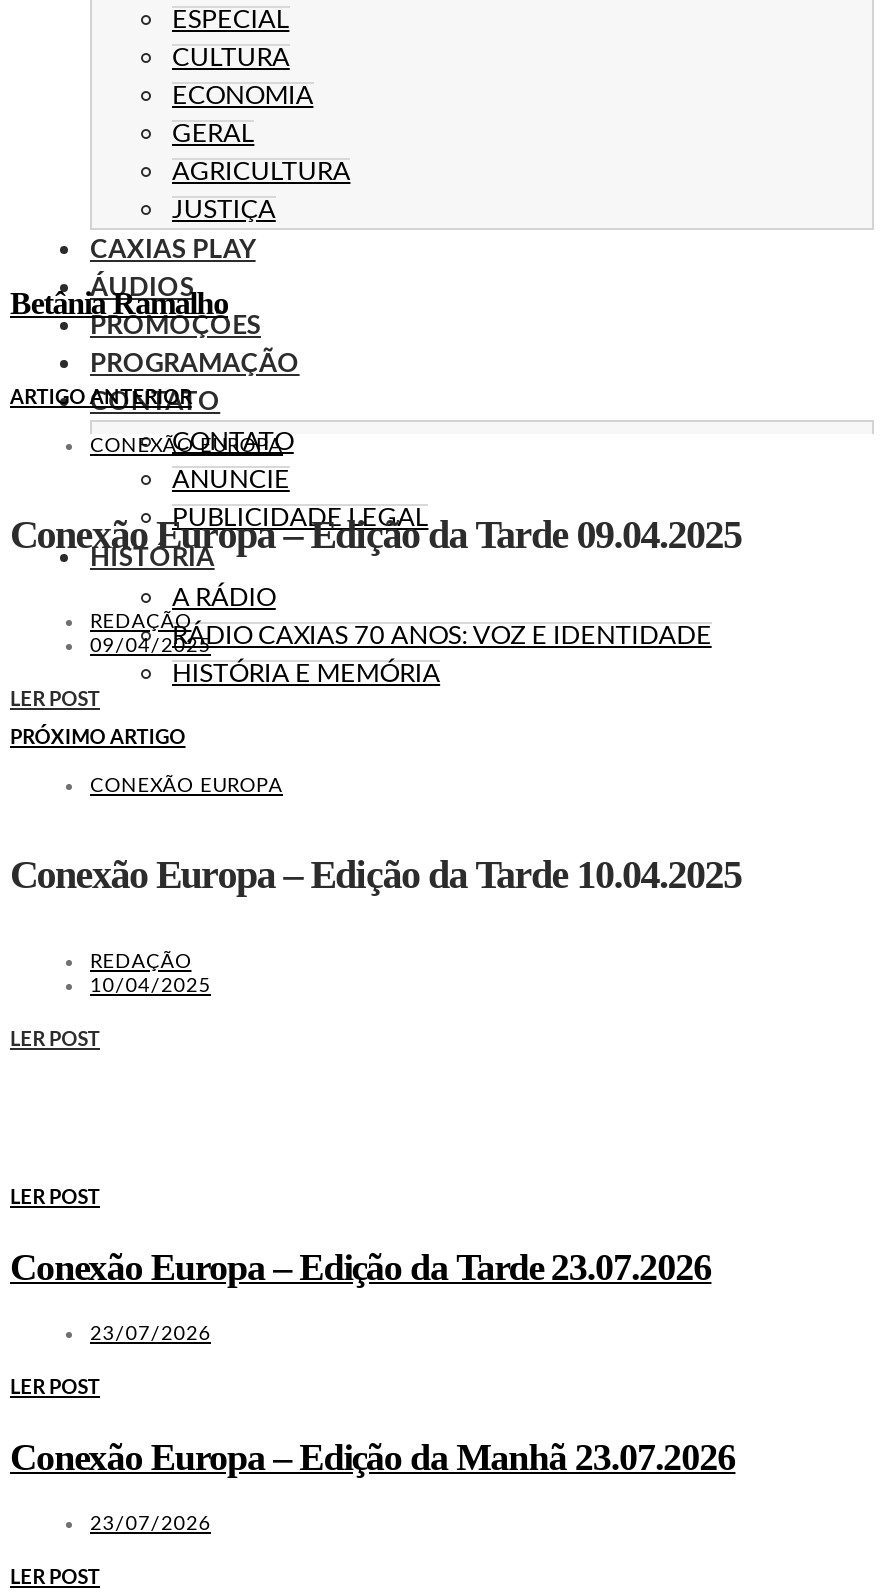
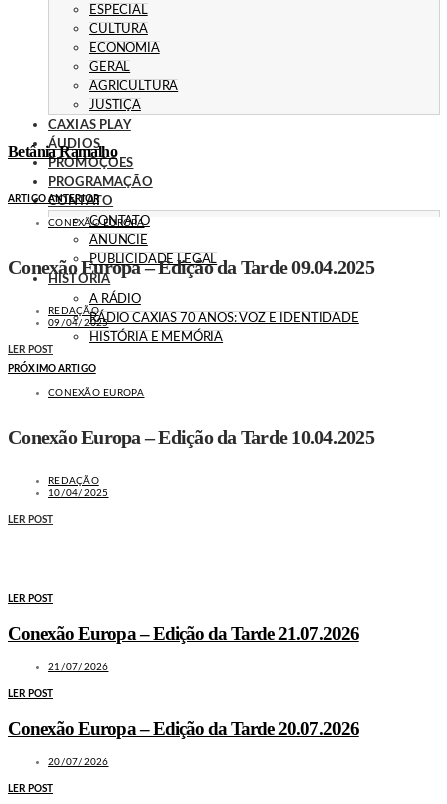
- Conexão Europa – Edição da Tarde 23.07.2026
+ Conexão Europa – Edição da Tarde 21.07.2026

- 23/07/2026
+ 21/07/2026

- Conexão Europa – Edição da Manhã 23.07.2026
+ Conexão Europa – Edição da Tarde 20.07.2026

- 23/07/2026
+ 20/07/2026
